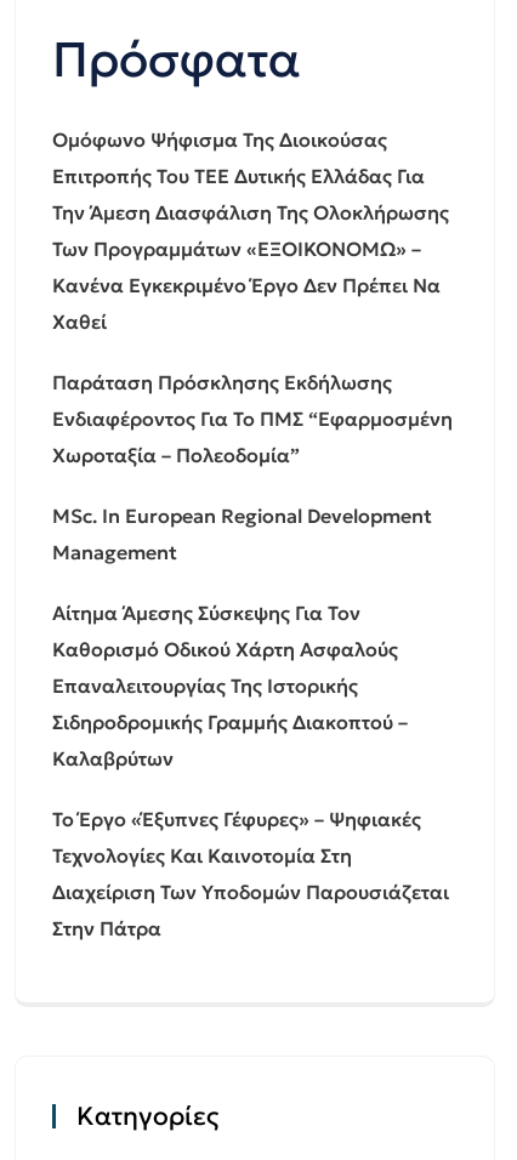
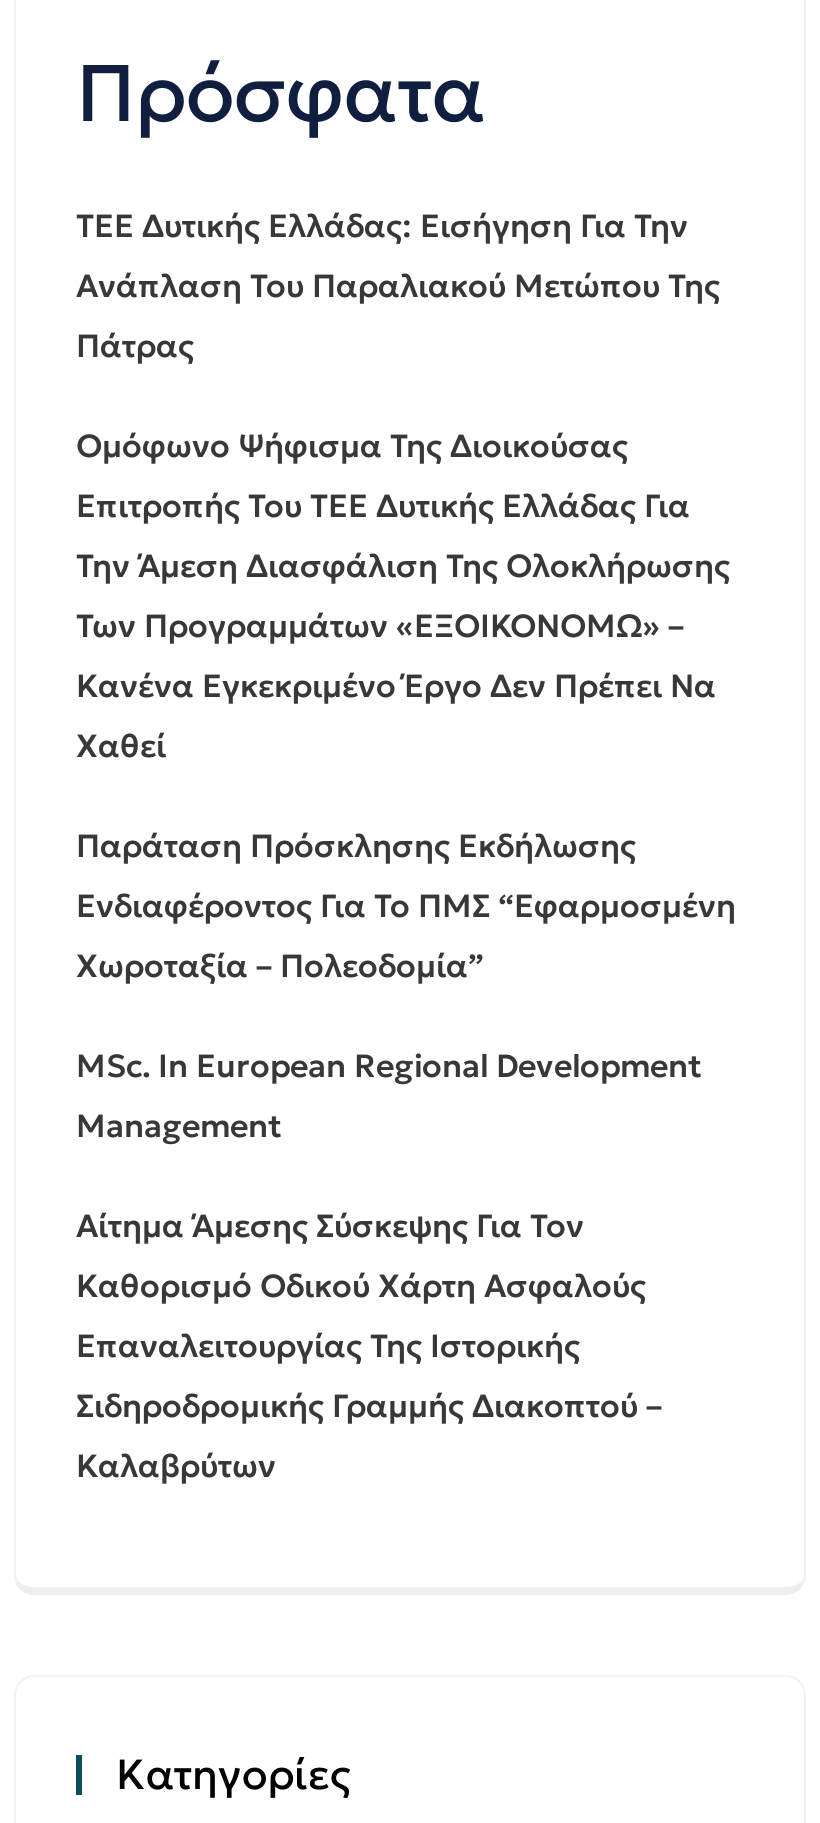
+ ΤΕΕ Δυτικής Ελλάδας: Εισήγηση Για Την
+ Ανάπλαση Του Παραλιακού Μετώπου Της
+ Πάτρας

moved down: Ομόφωνο Ψήφισμα Της Διοικούσας | Επιτροπής Του ΤΕΕ Δυτικής Ελλάδας Για | Την Άμεση Διασφάλιση Της Ολοκλήρωσης | ... | Σιδηροδρομικής Γραμμής Διακοπτού – | Καλαβρύτων

- Το Έργο «Έξυπνες Γέφυρες» – Ψηφιακές
- Τεχνολογίες Και Καινοτομία Στη
- Διαχείριση Των Υποδομών Παρουσιάζεται
- Στην Πάτρα
